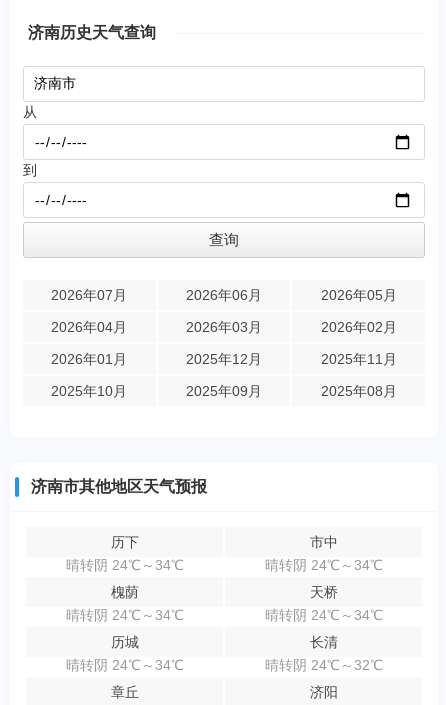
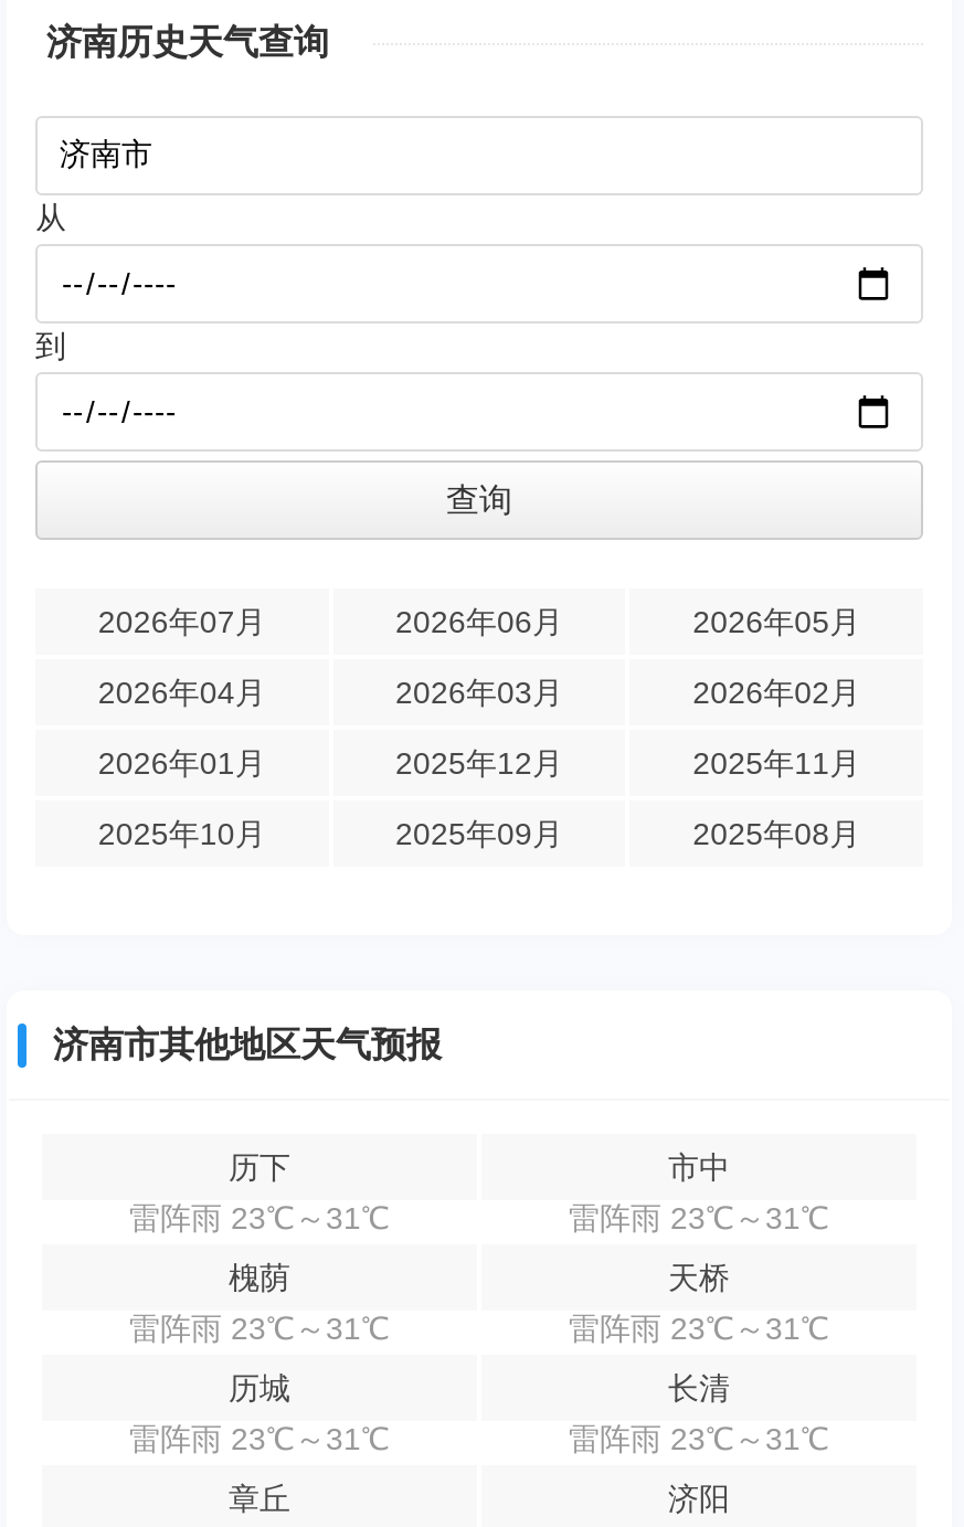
- 晴转阴 24℃～34℃
+ 雷阵雨 23℃～31℃

- 晴转阴 24℃～34℃
+ 雷阵雨 23℃～31℃

- 晴转阴 24℃～34℃
+ 雷阵雨 23℃～31℃

- 晴转阴 24℃～34℃
+ 雷阵雨 23℃～31℃

- 晴转阴 24℃～34℃
+ 雷阵雨 23℃～31℃

- 晴转阴 24℃～32℃
+ 雷阵雨 23℃～31℃
